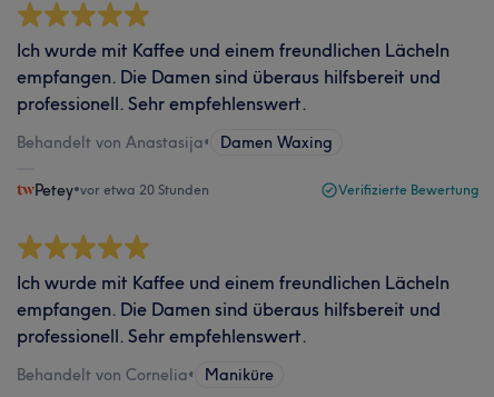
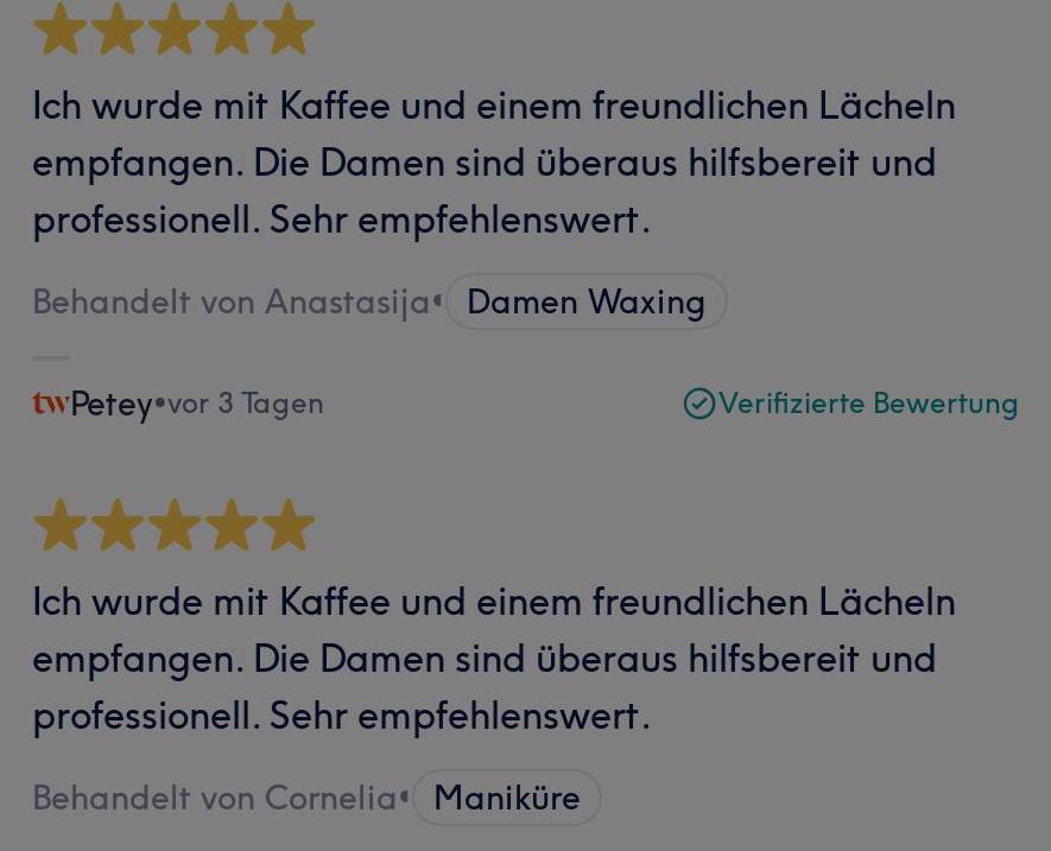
- Petey•vor etwa 20 Stunden
+ Petey•vor 3 Tagen
